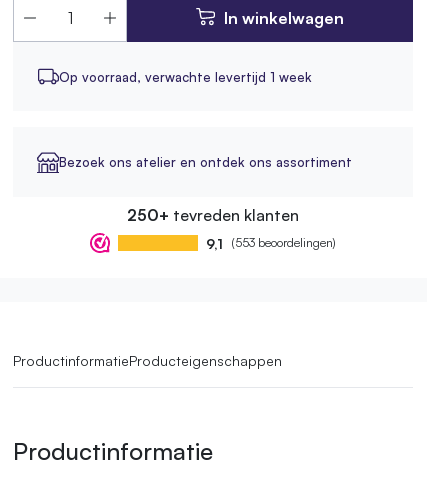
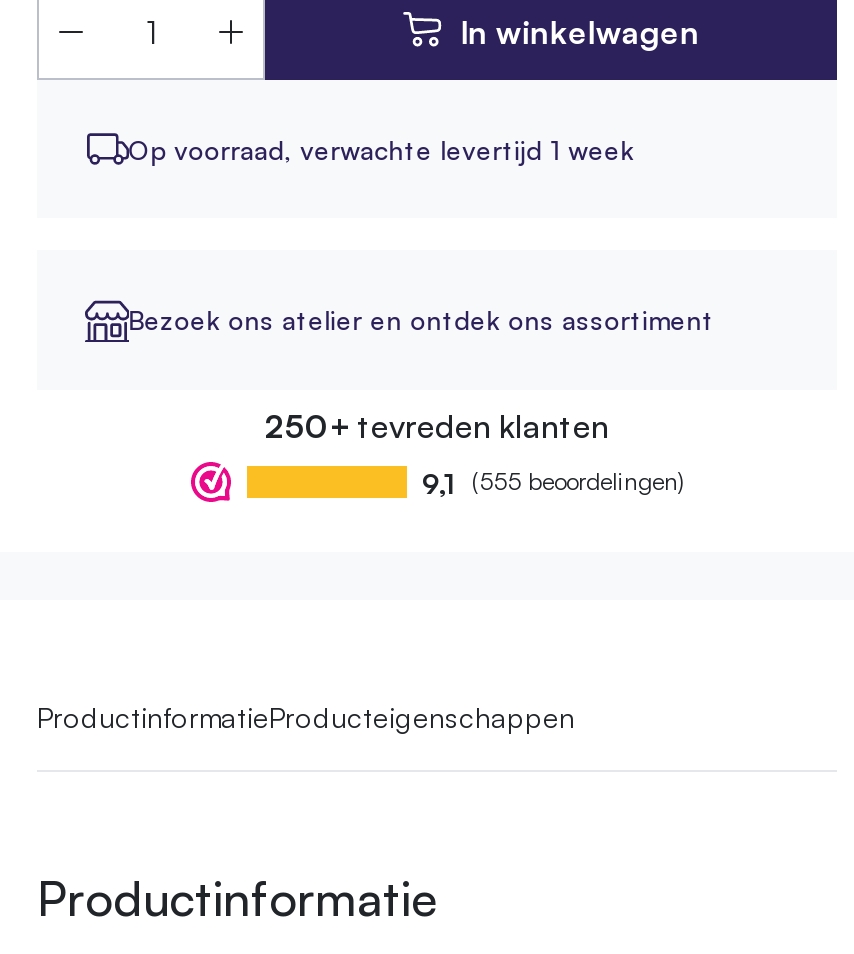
- 9,1 (553 beoordelingen)
+ 9,1 (555 beoordelingen)
